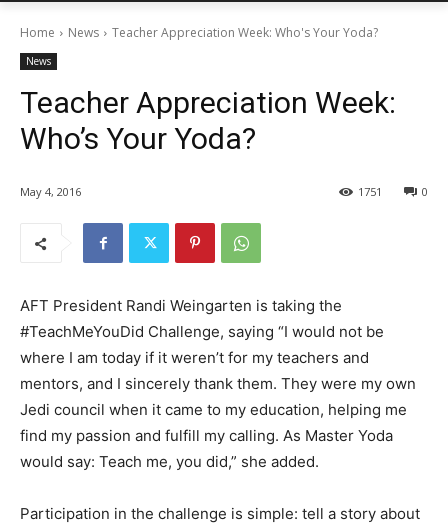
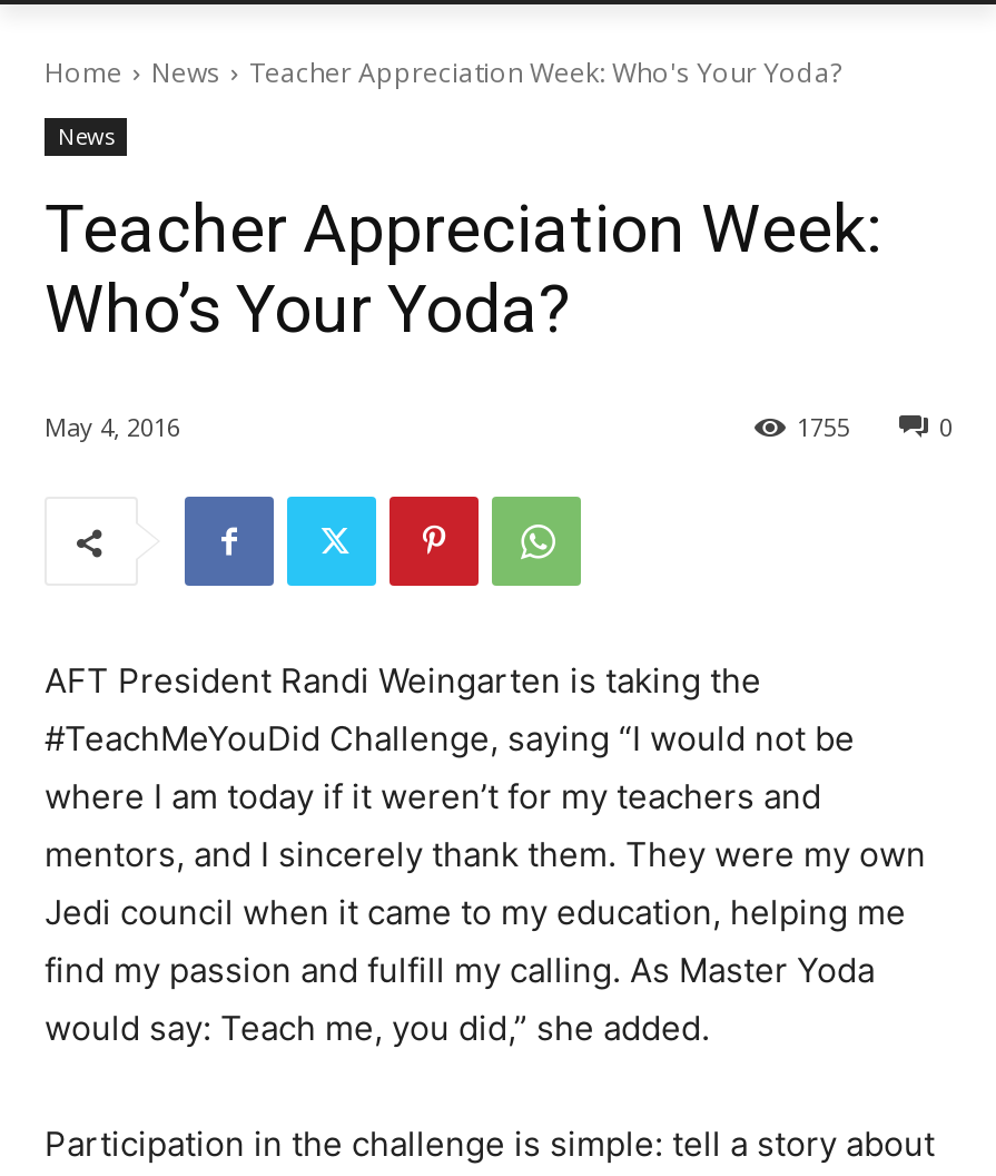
- 1751
+ 1755
